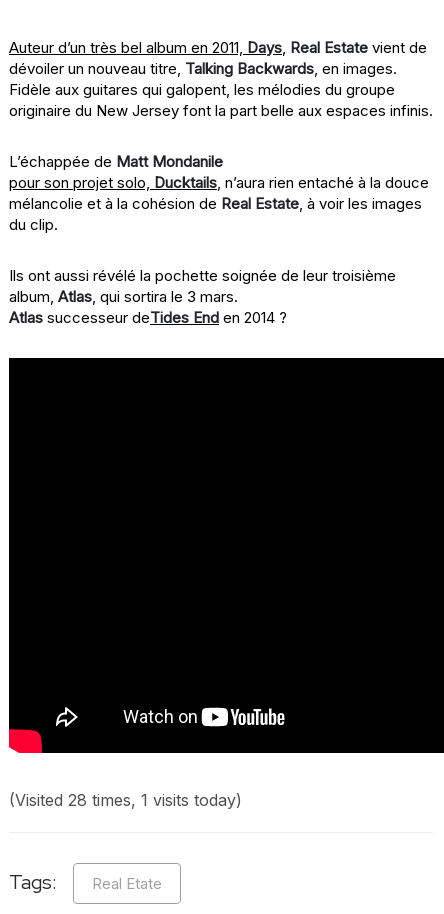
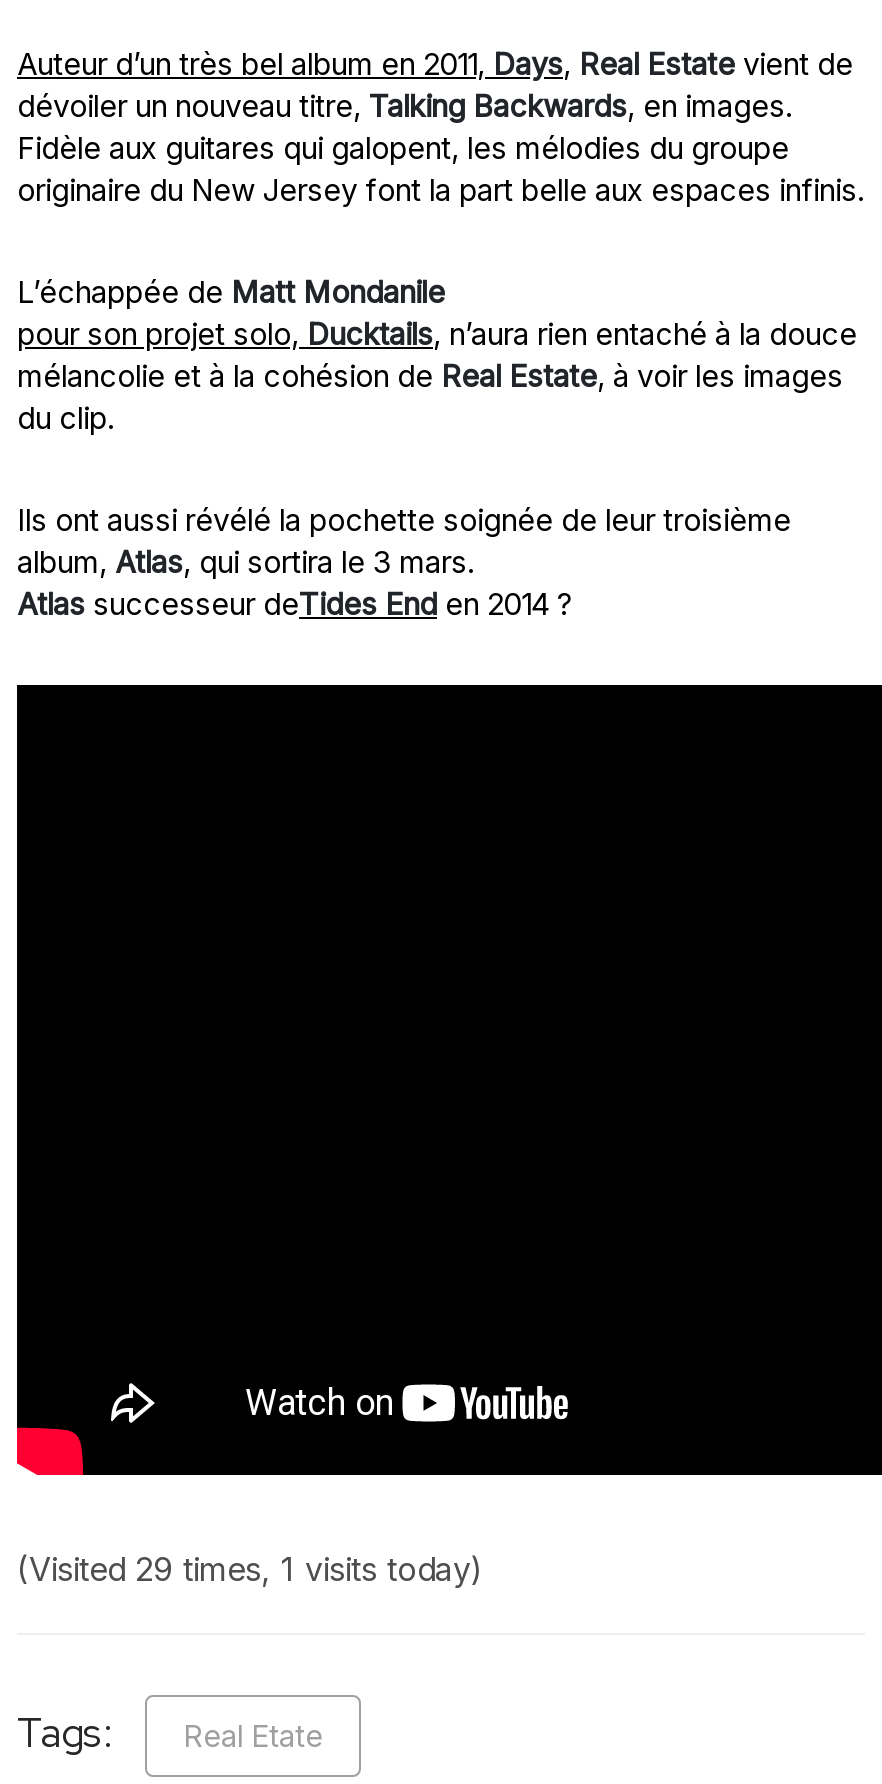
- (Visited 28 times, 1 visits today)
+ (Visited 29 times, 1 visits today)
